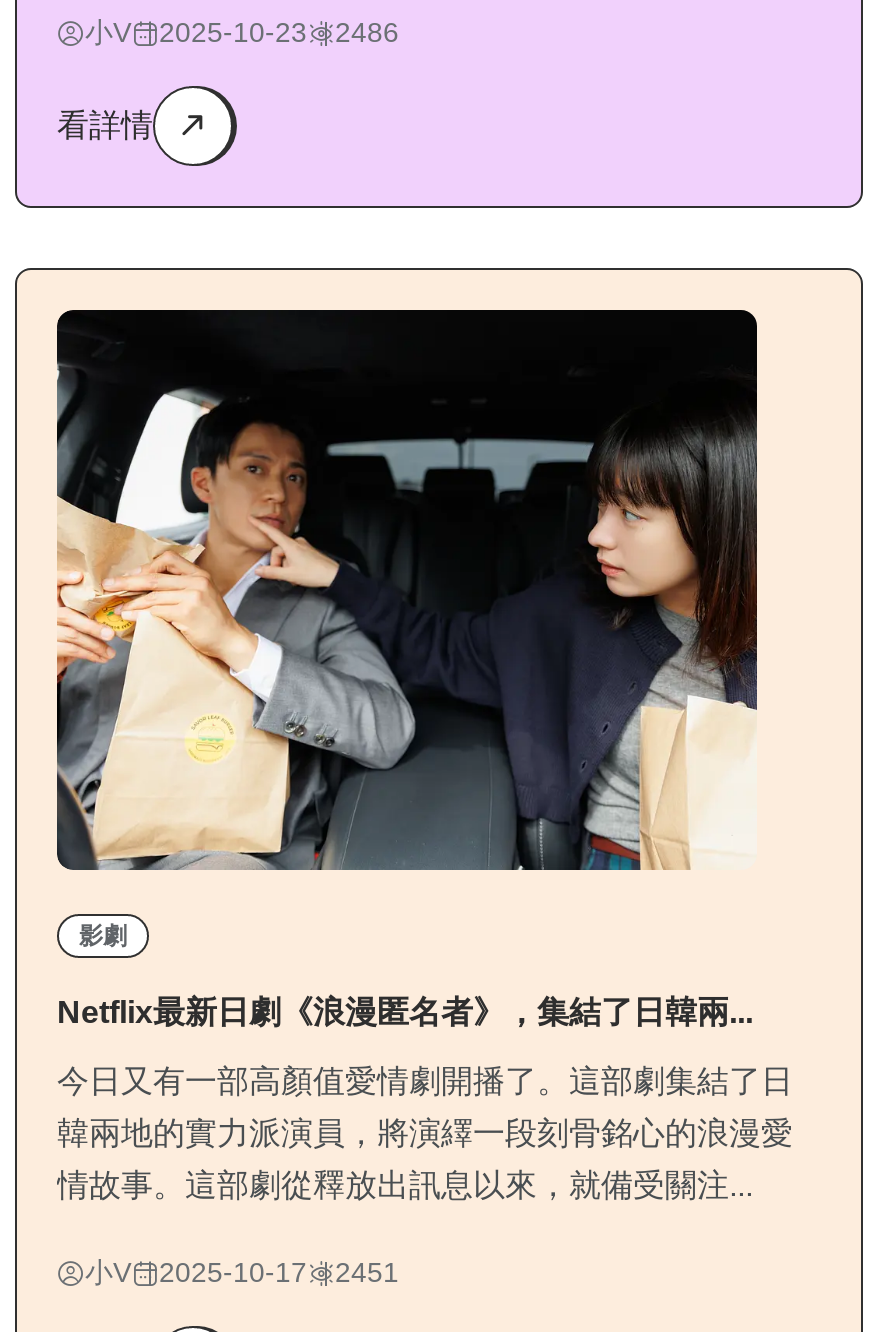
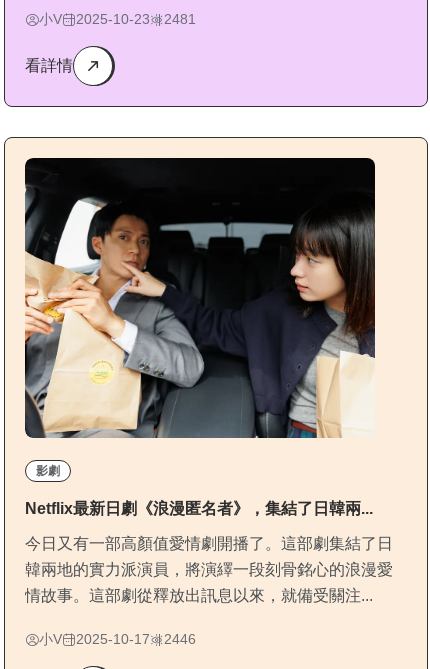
- 小V 2025-10-23 2486
+ 小V 2025-10-23 2481

- 小V 2025-10-17 2451
+ 小V 2025-10-17 2446
